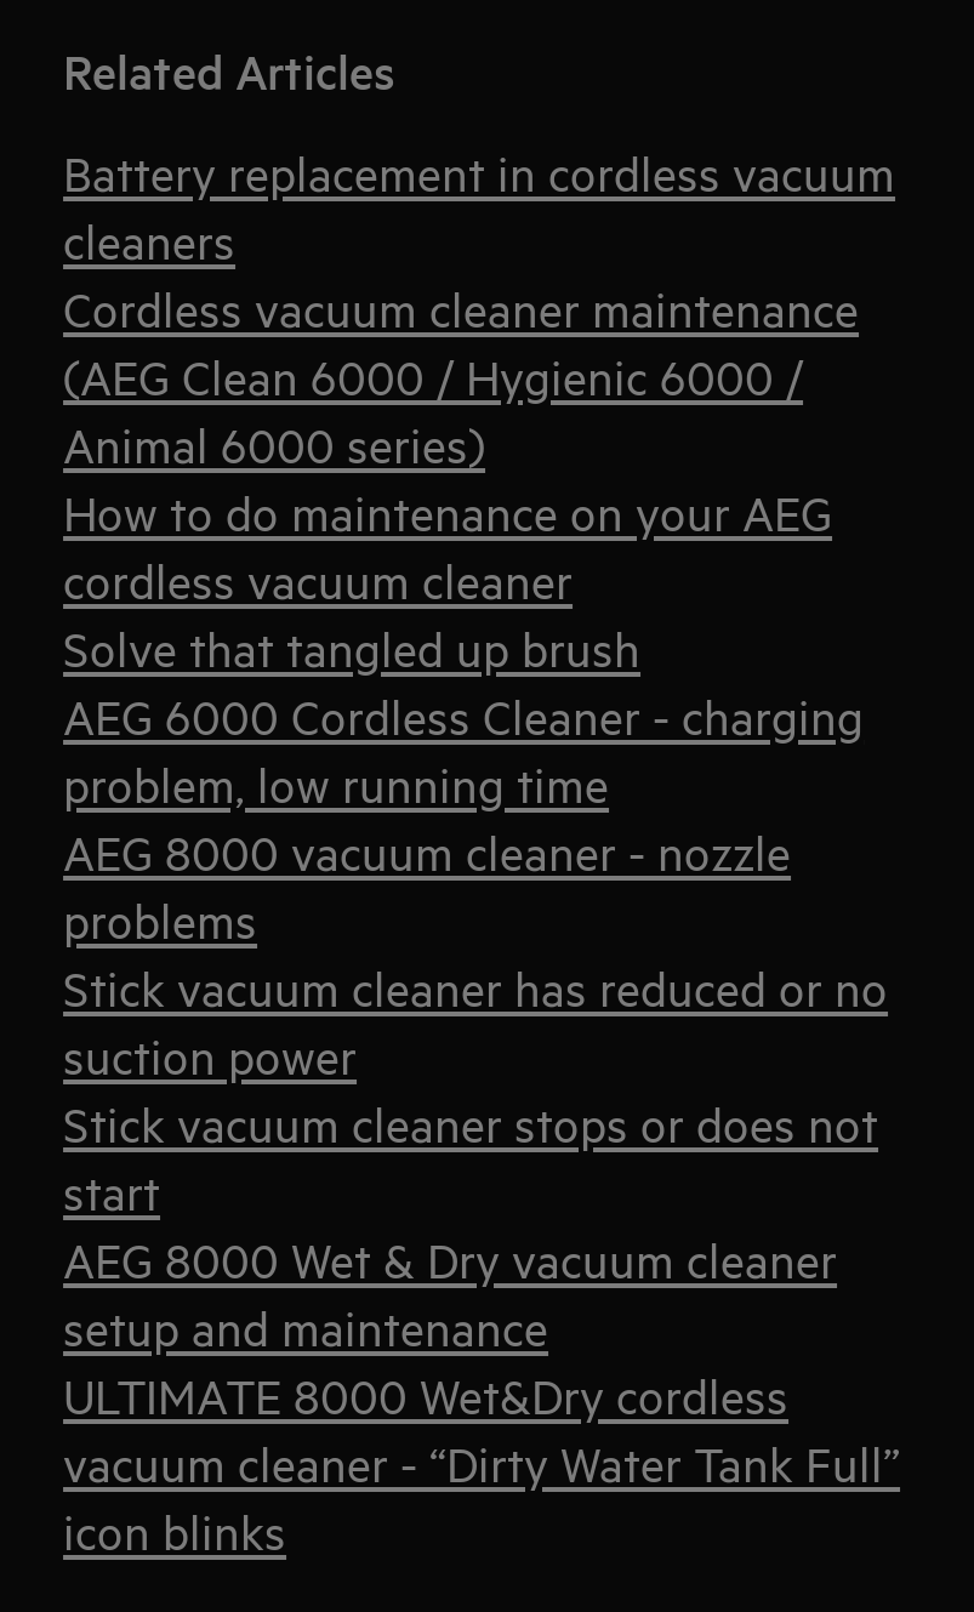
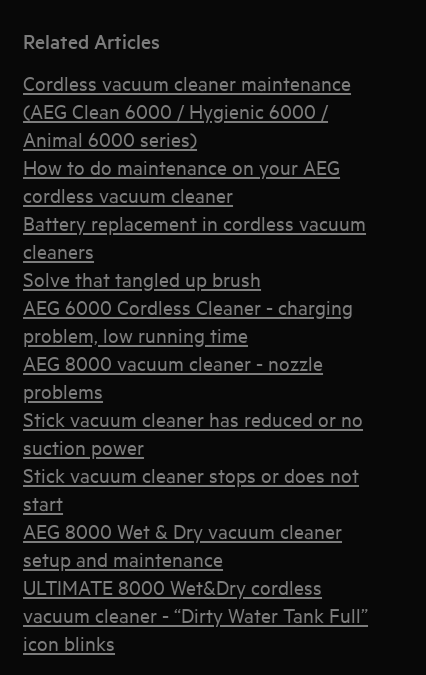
moved down: Battery replacement in cordless vacuum | cleaners

moved up: Cordless vacuum cleaner maintenance | (AEG Clean 6000 / Hygienic 6000 / | Animal 6000 series) | How to do maintenance on your AEG | cordless vacuum cleaner
